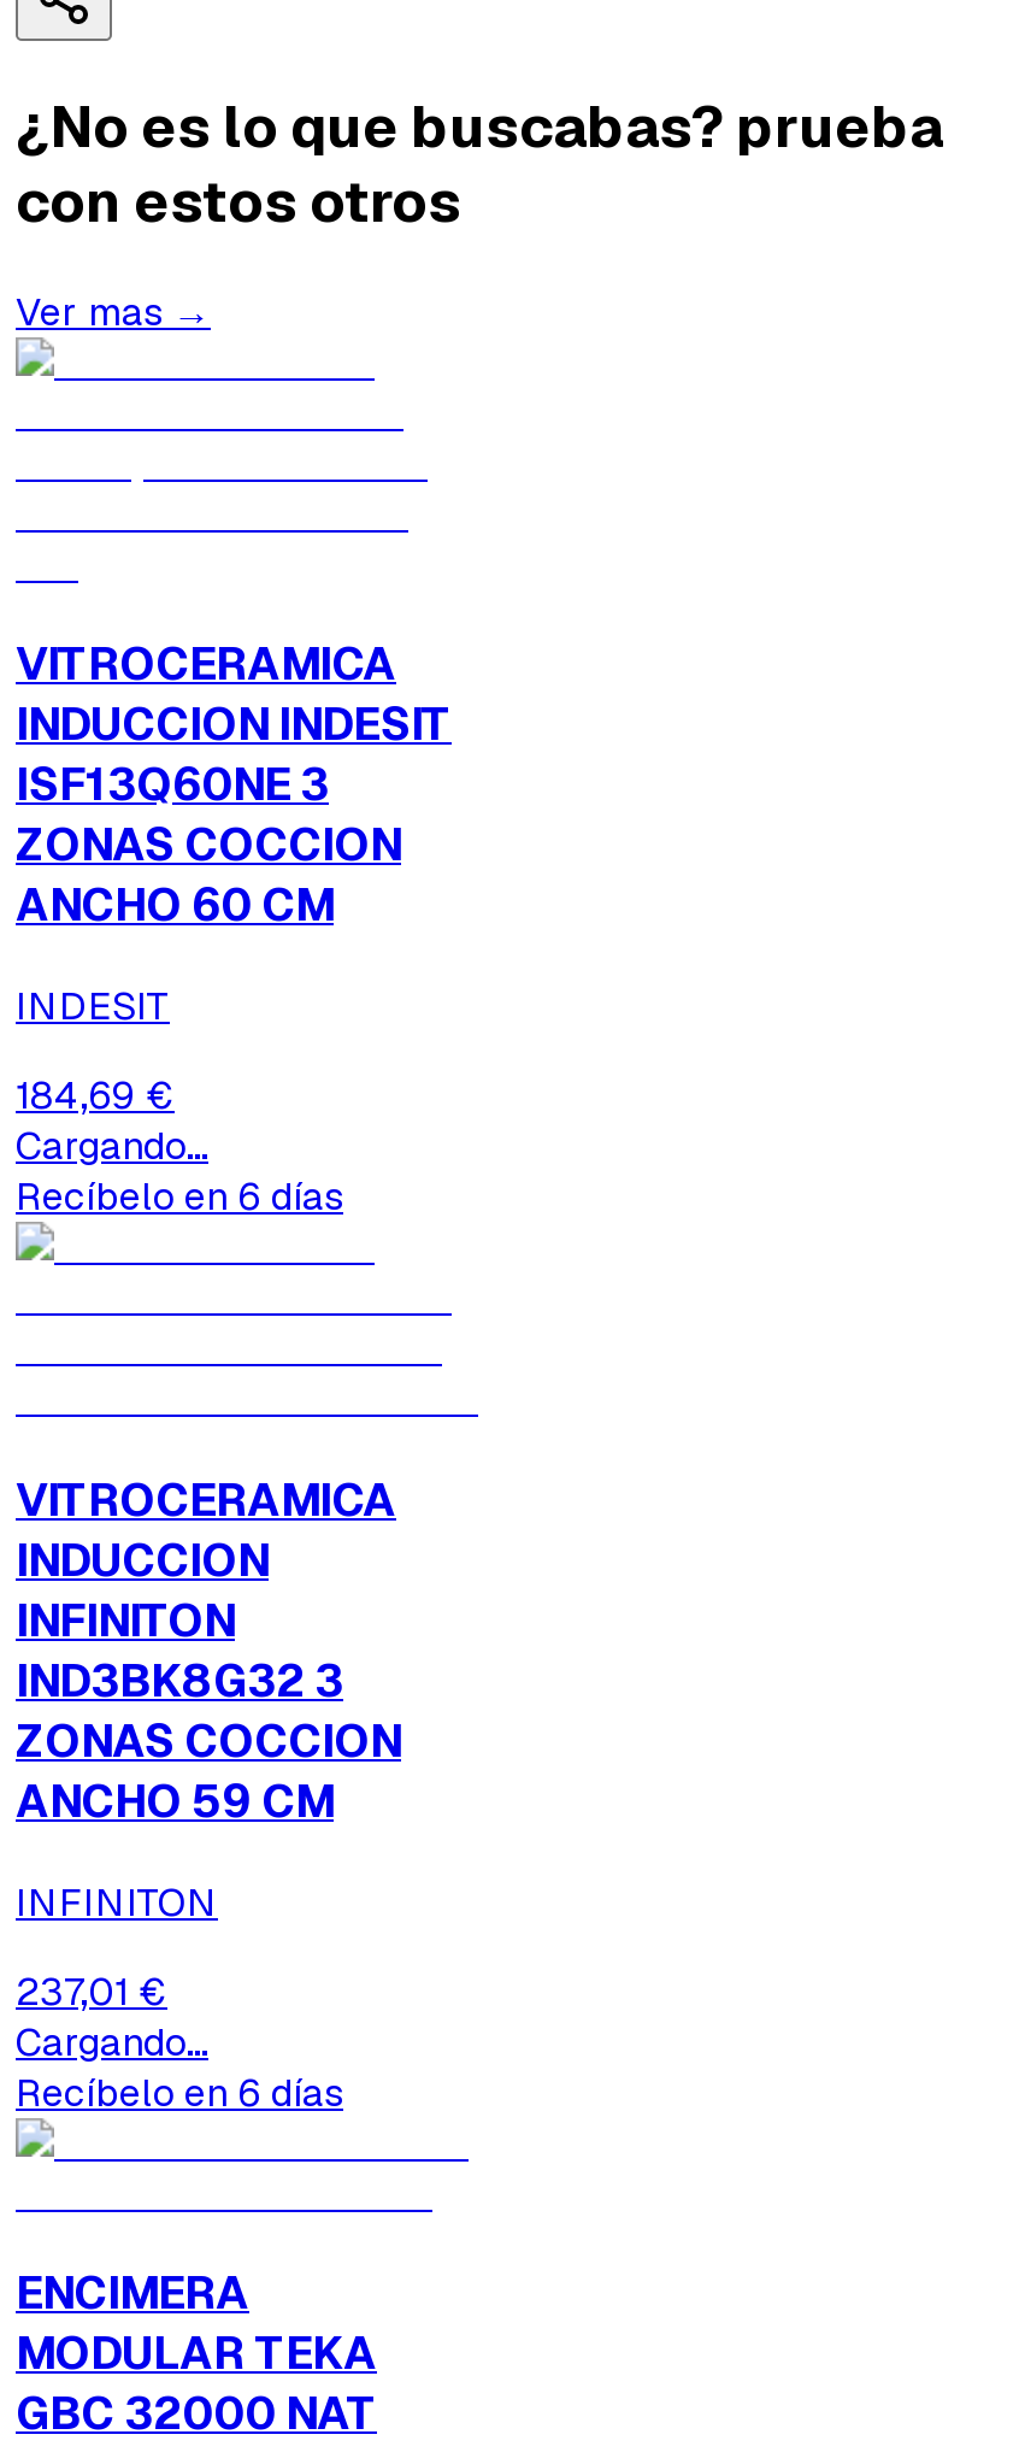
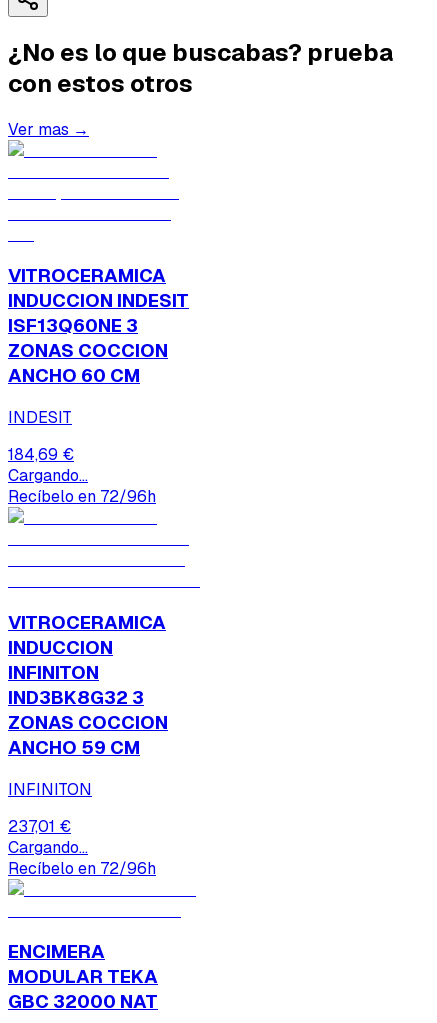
- Recíbelo en 6 días
+ Recíbelo en 72/96h

- Recíbelo en 6 días
+ Recíbelo en 72/96h
